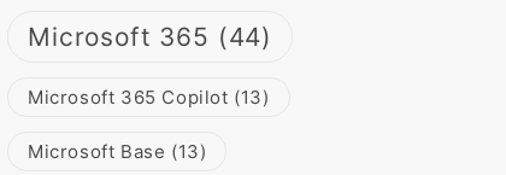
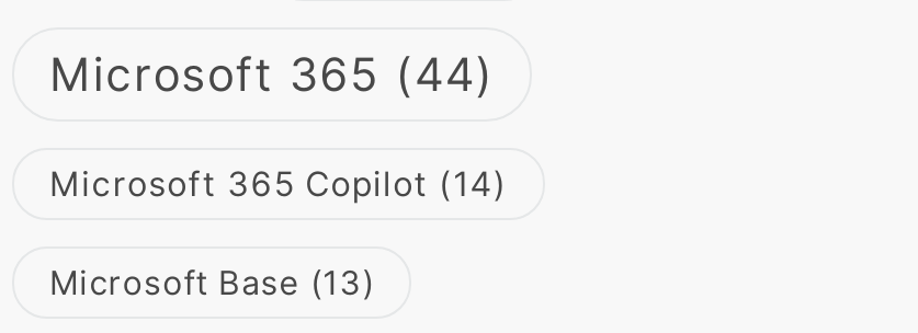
- Microsoft 365 Copilot (13)
+ Microsoft 365 Copilot (14)
